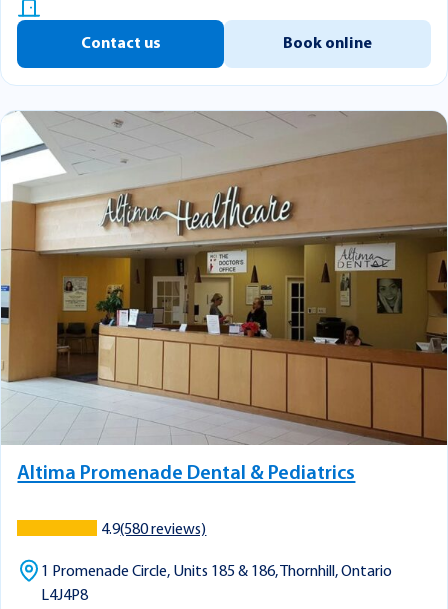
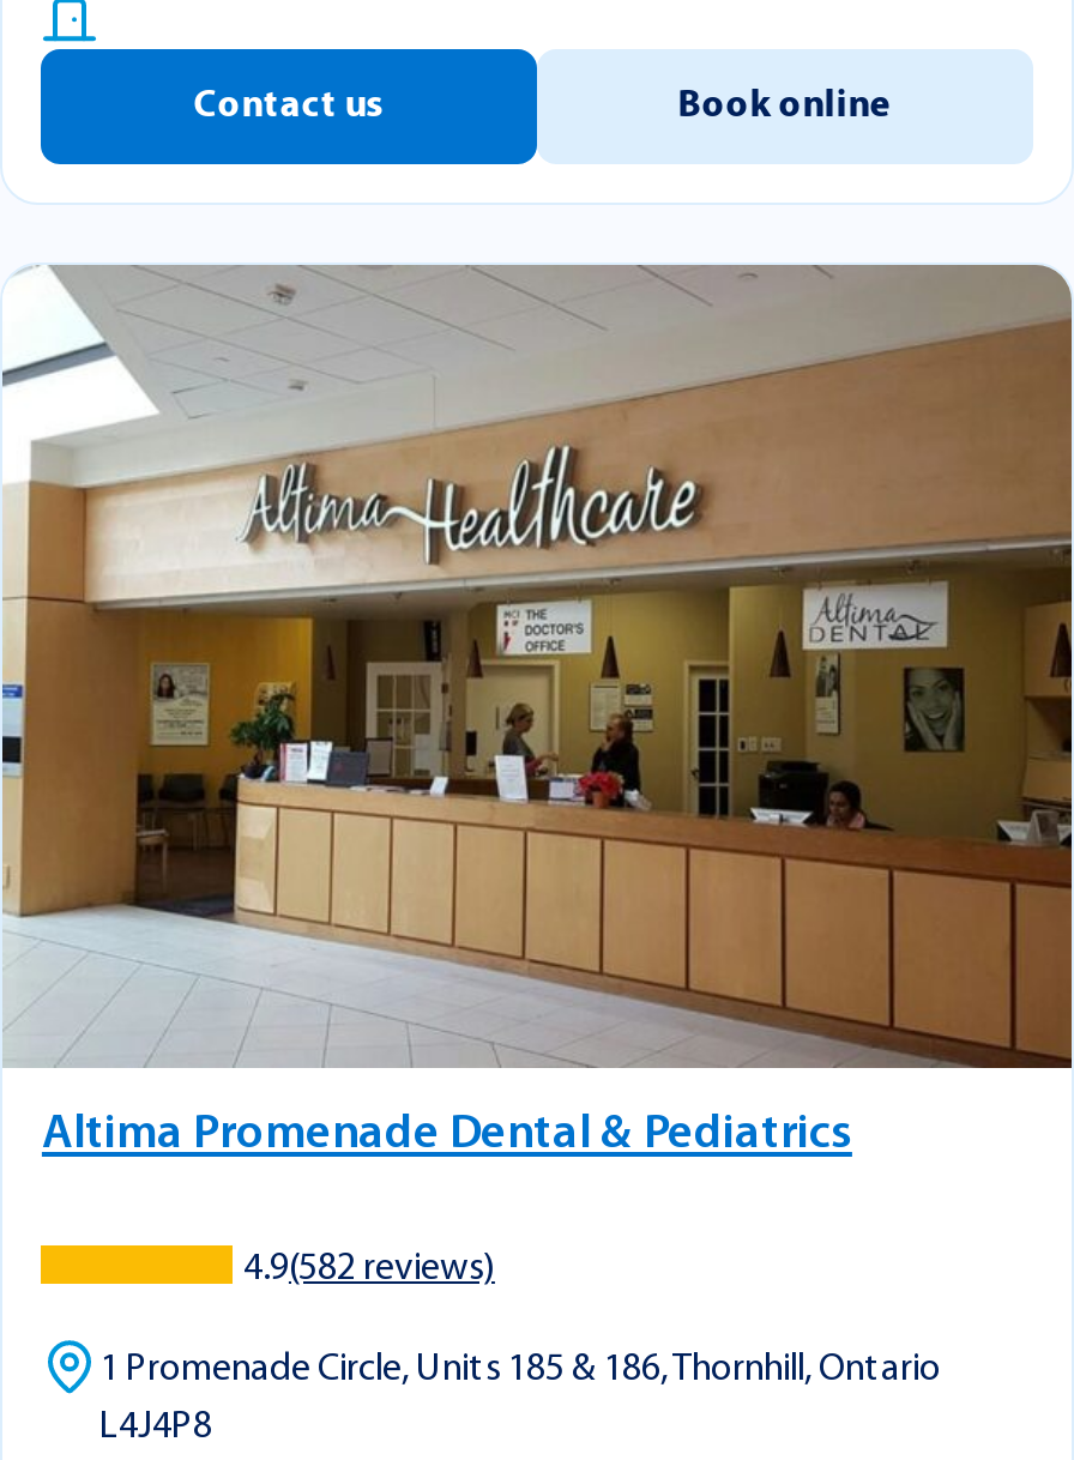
- 4.9(580 reviews)
+ 4.9(582 reviews)
